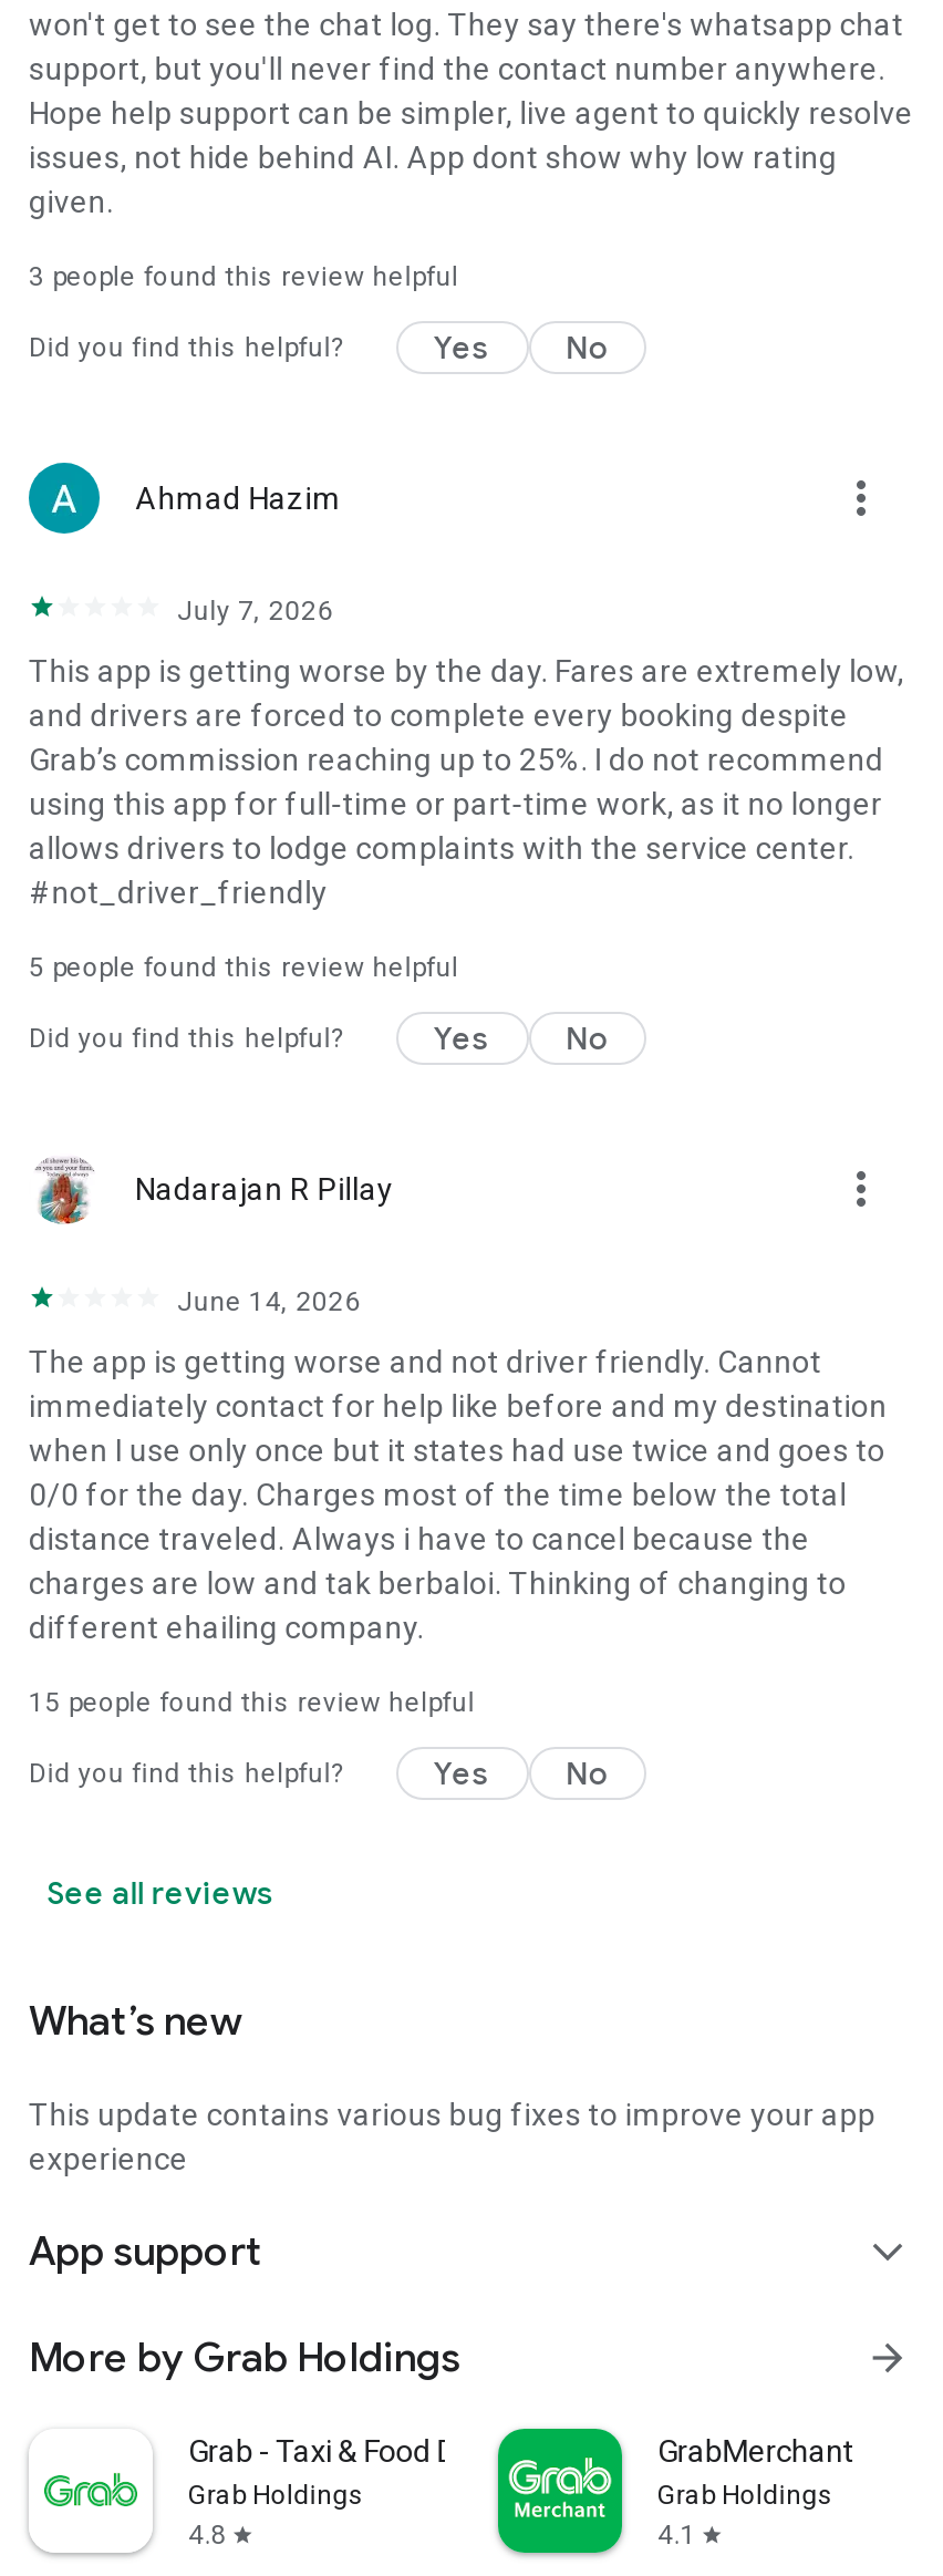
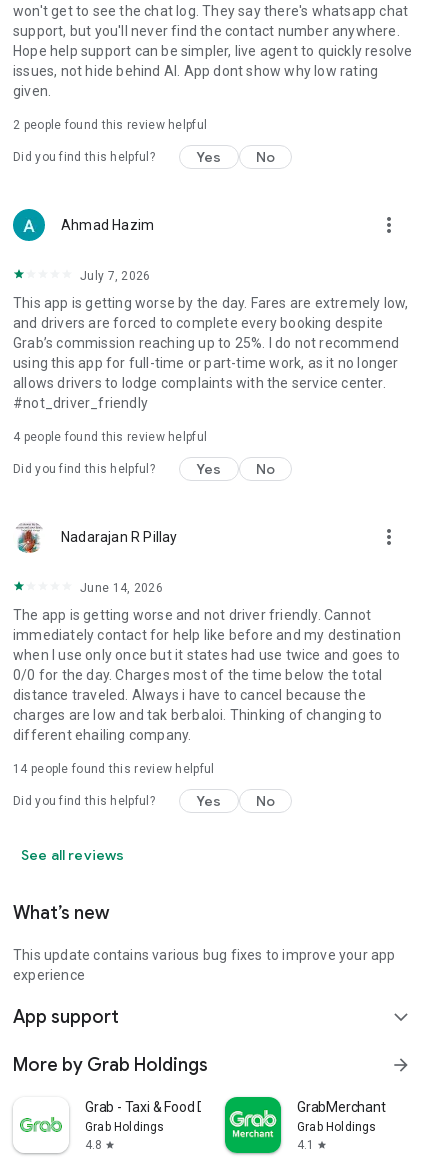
- 3 people found this review helpful
+ 2 people found this review helpful

- 5 people found this review helpful
+ 4 people found this review helpful

- 15 people found this review helpful
+ 14 people found this review helpful
